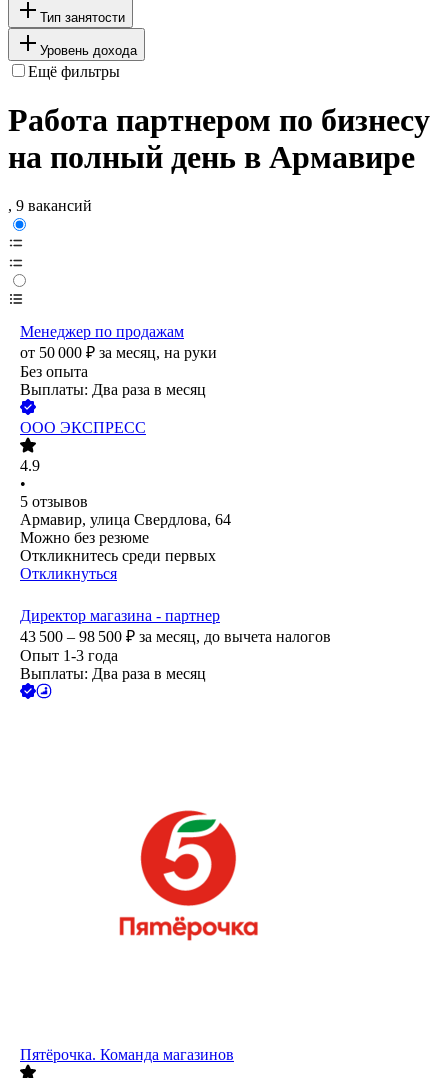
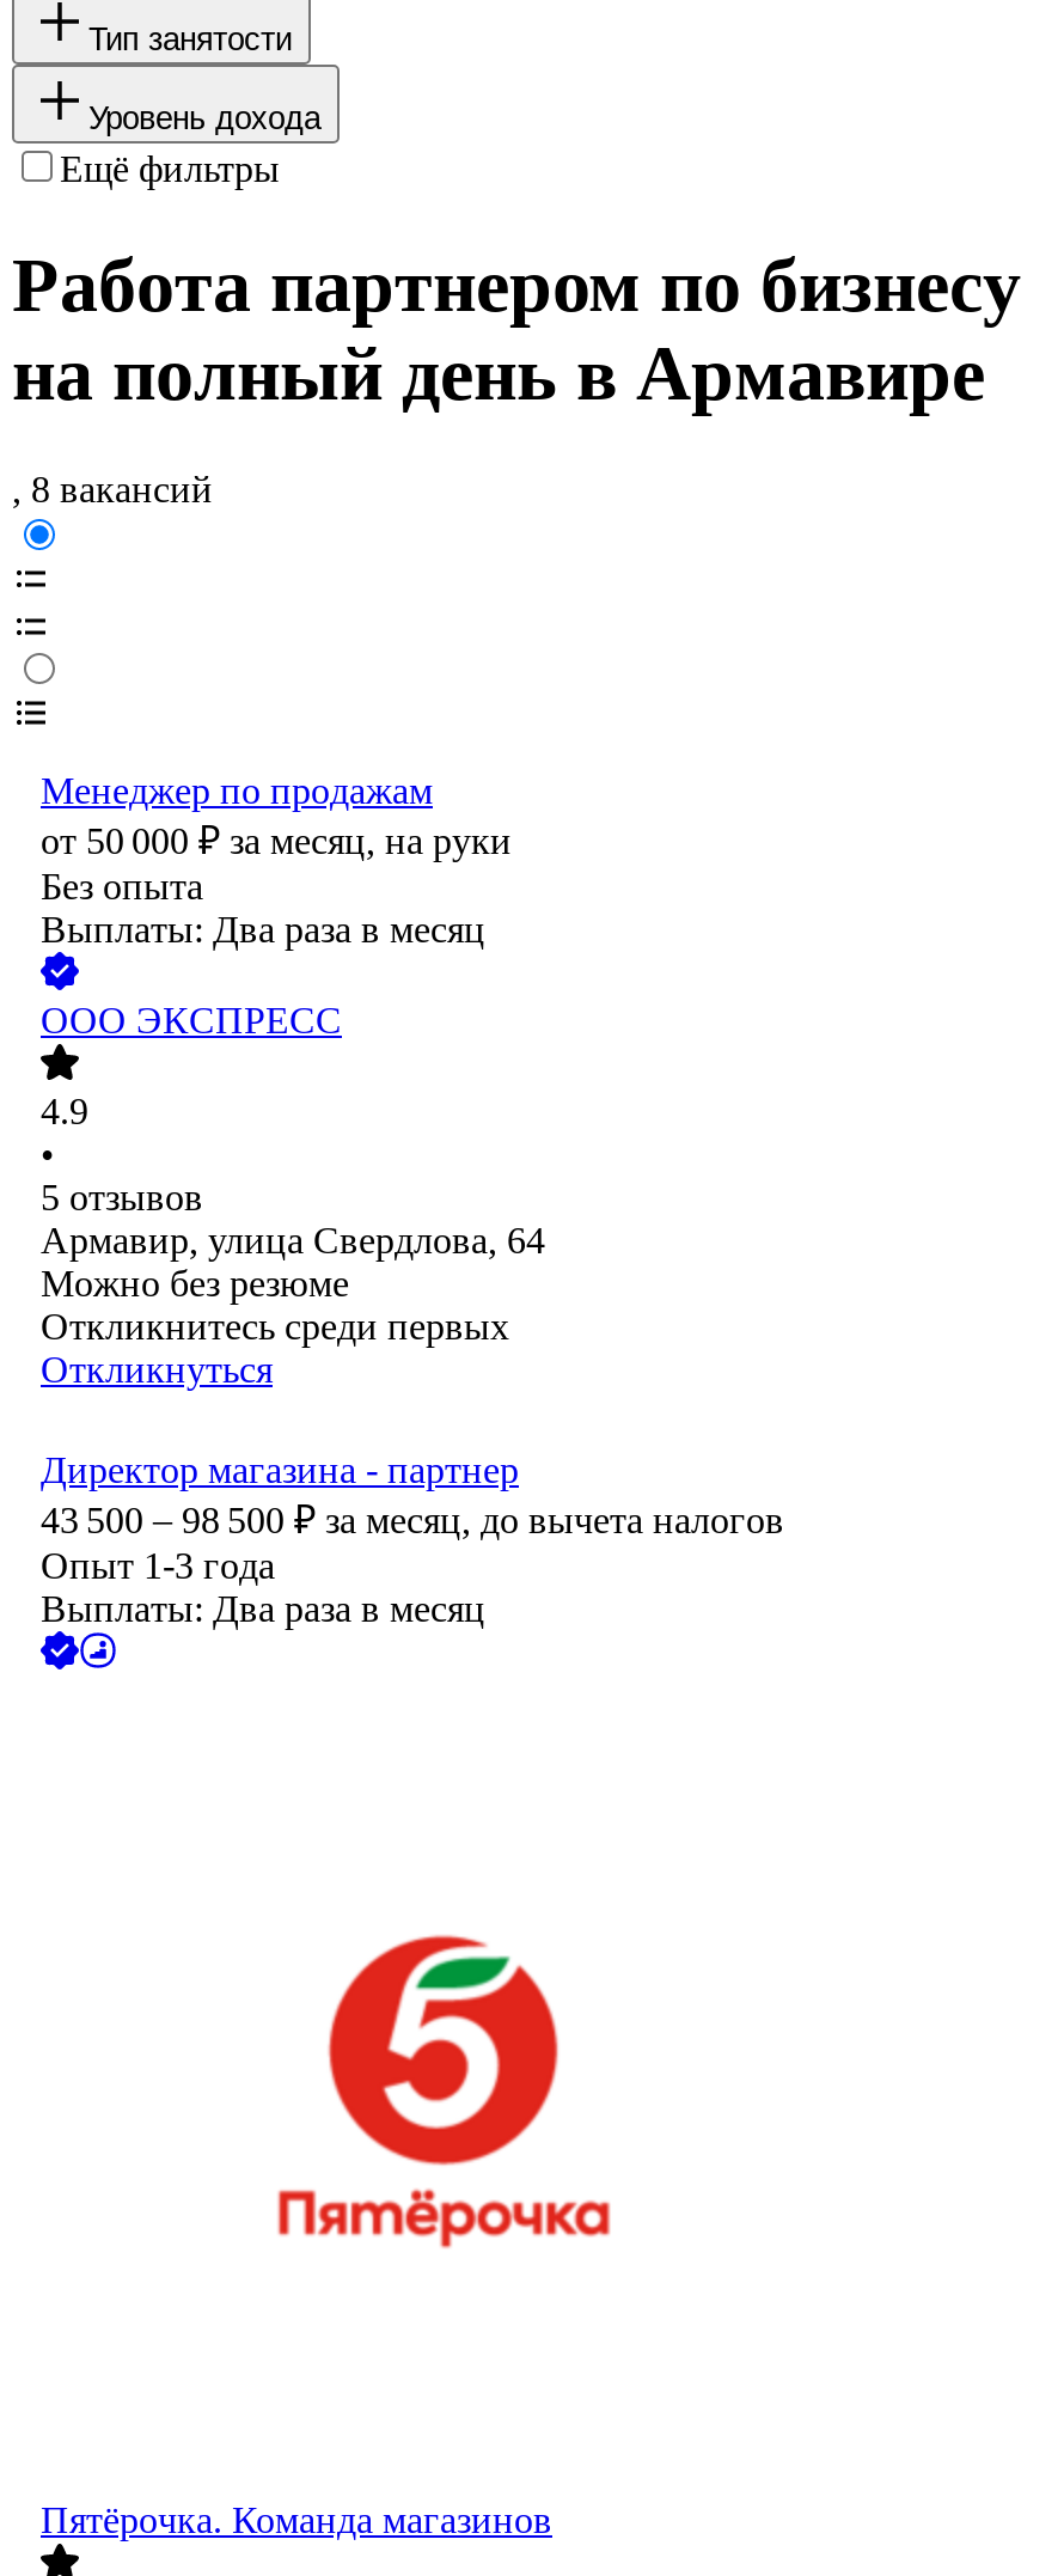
- , 9 вакансий
+ , 8 вакансий
